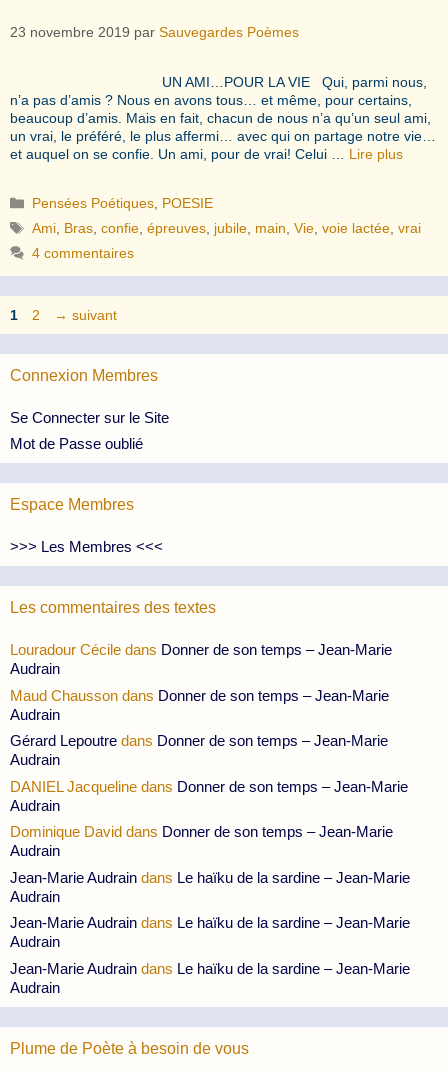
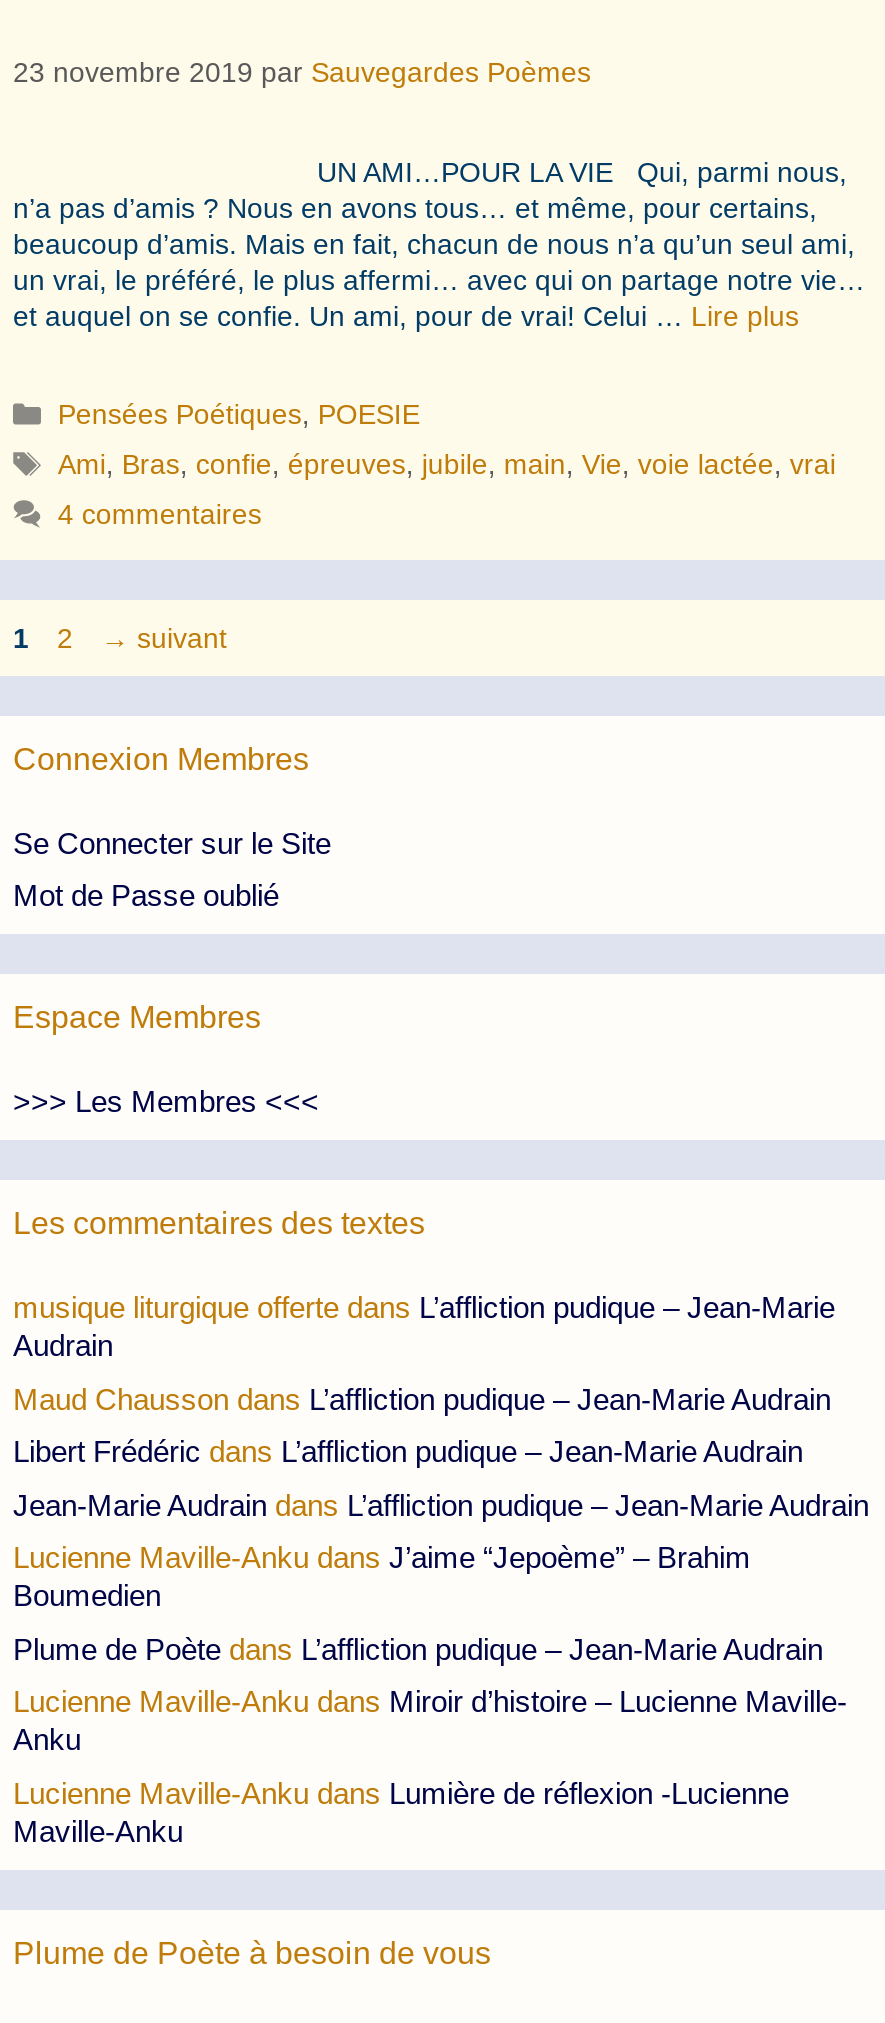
- Louradour Cécile dans Donner de son temps – Jean-Marie
+ musique liturgique offerte dans L’affliction pudique – Jean-Marie

- Maud Chausson dans Donner de son temps – Jean-Marie
- Audrain
+ Maud Chausson dans L’affliction pudique – Jean-Marie Audrain

- Gérard Lepoutre dans Donner de son temps – Jean-Marie
- Audrain
+ Libert Frédéric dans L’affliction pudique – Jean-Marie Audrain

- DANIEL Jacqueline dans Donner de son temps – Jean-Marie
- Audrain
+ Jean-Marie Audrain dans L’affliction pudique – Jean-Marie Audrain

- Dominique David dans Donner de son temps – Jean-Marie
- Audrain
+ Lucienne Maville-Anku dans J’aime “Jepoème” – Brahim
+ Boumedien

- Jean-Marie Audrain dans Le haïku de la sardine – Jean-Marie
- Audrain
+ Plume de Poète dans L’affliction pudique – Jean-Marie Audrain

- Jean-Marie Audrain dans Le haïku de la sardine – Jean-Marie
- Audrain
+ Lucienne Maville-Anku dans Miroir d’histoire – Lucienne Maville-
+ Anku

- Jean-Marie Audrain dans Le haïku de la sardine – Jean-Marie
- Audrain
+ Lucienne Maville-Anku dans Lumière de réflexion -Lucienne
+ Maville-Anku
